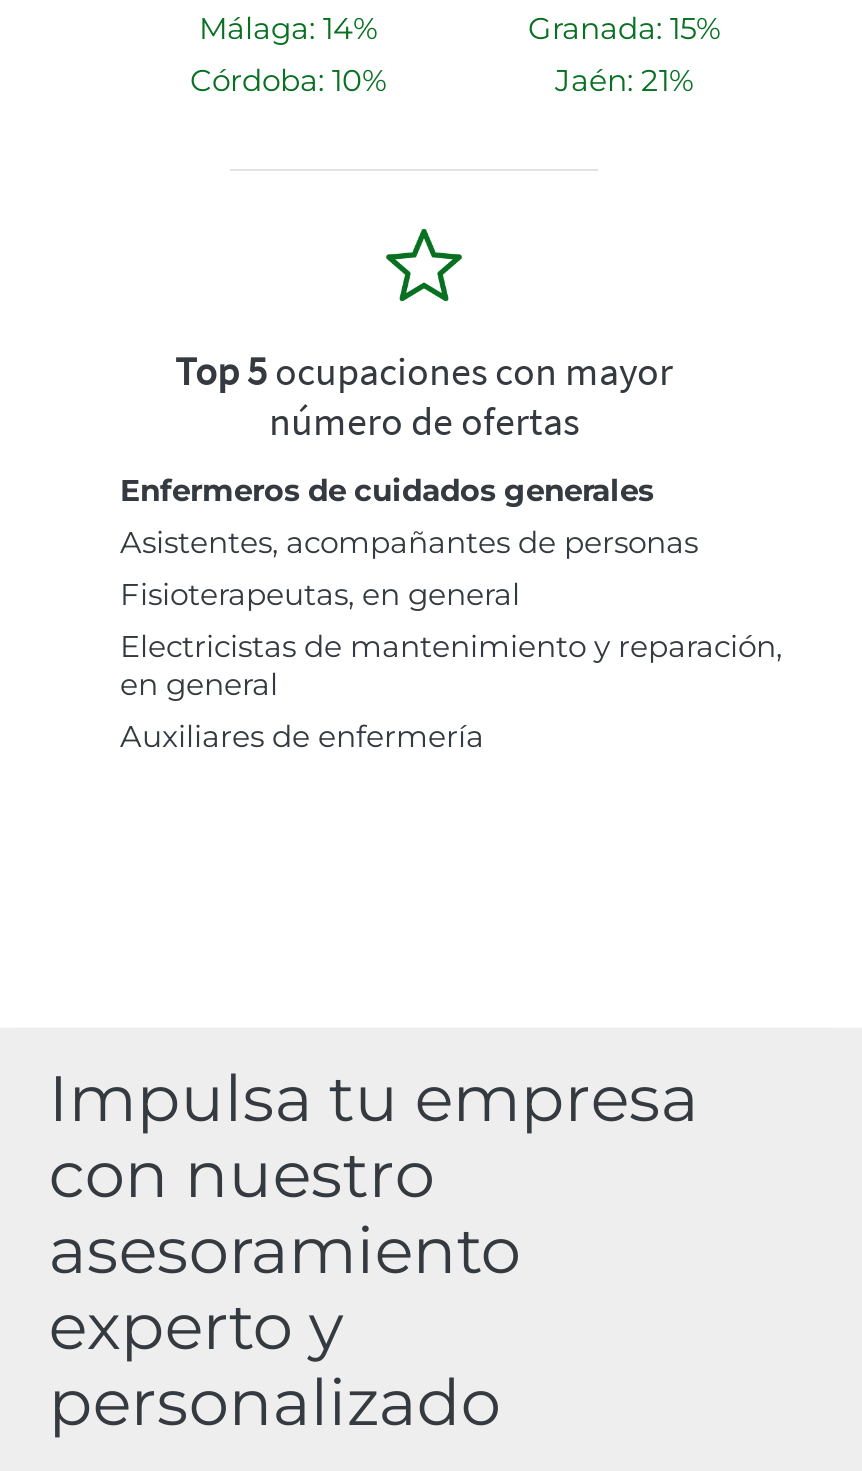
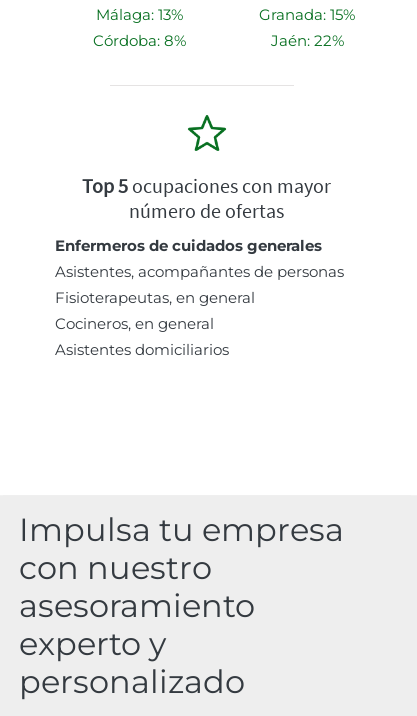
- Málaga: 14%
+ Málaga: 13%

- Córdoba: 10%
+ Córdoba: 8%

- Jaén: 21%
+ Jaén: 22%

- Electricistas de mantenimiento y reparación,
- en general
- Auxiliares de enfermería
+ Cocineros, en general
+ Asistentes domiciliarios
